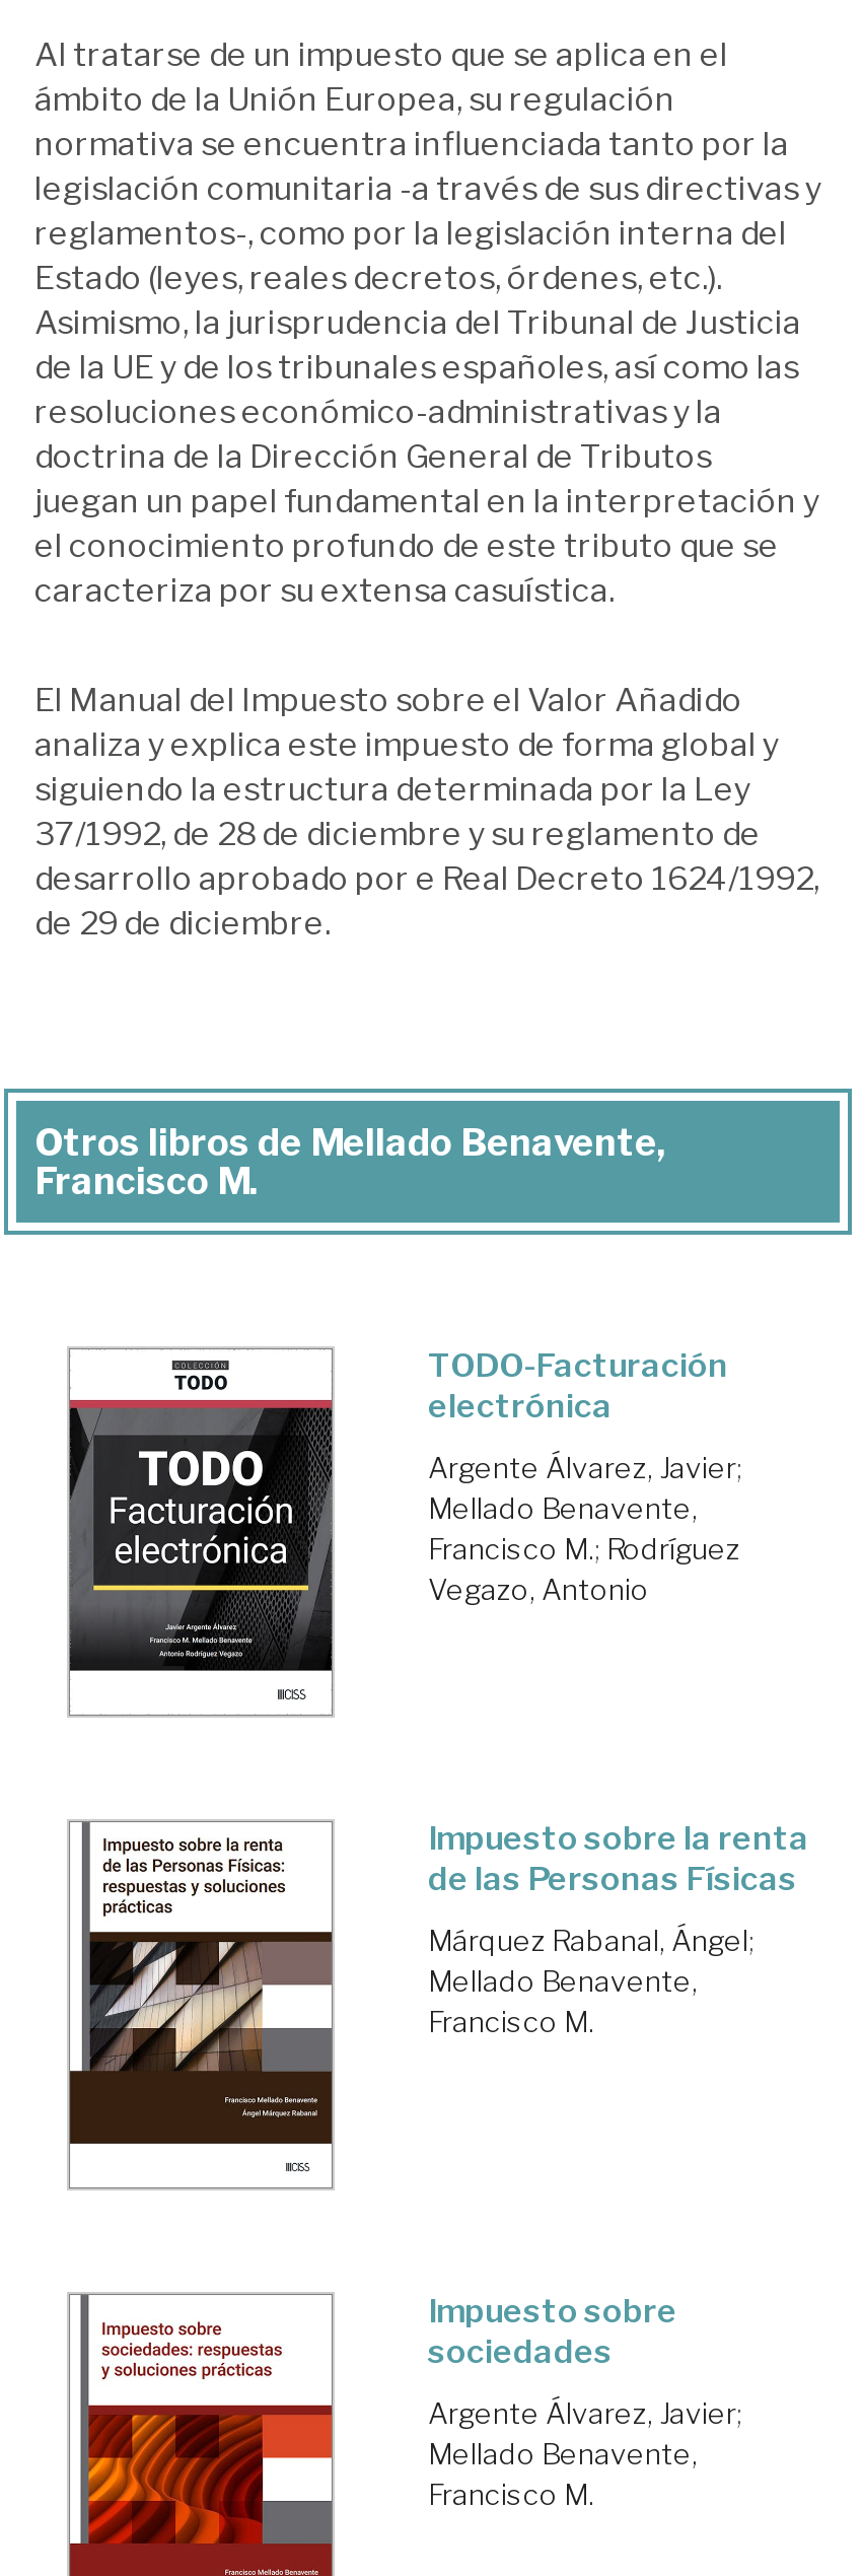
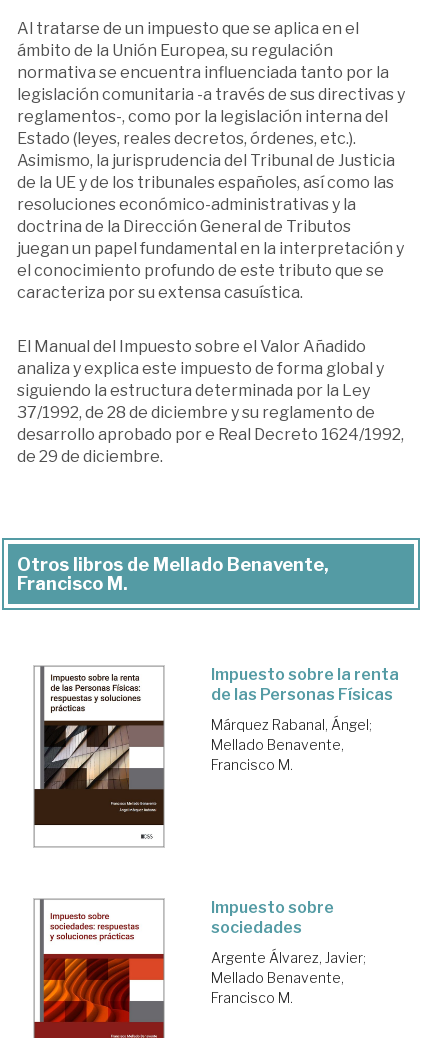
- [image]

- TODO-Facturación
- electrónica
- Argente Álvarez, Javier;
- Mellado Benavente,
- Francisco M.; Rodríguez
- Vegazo, Antonio
